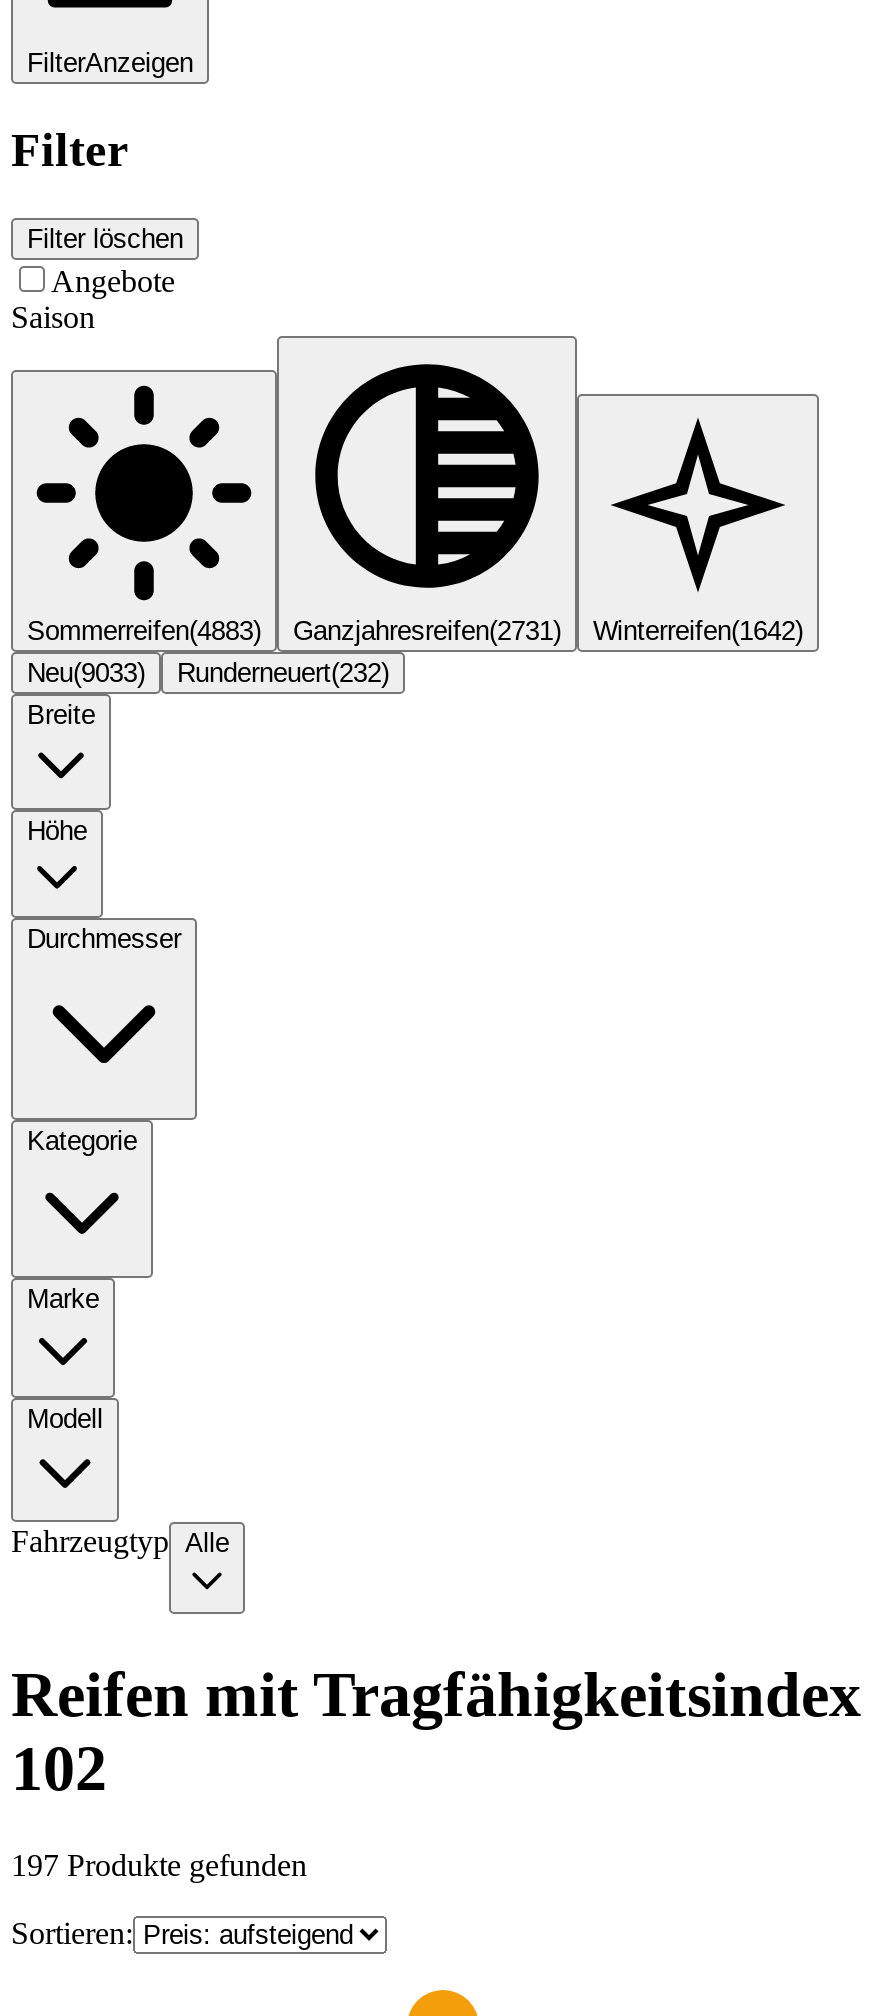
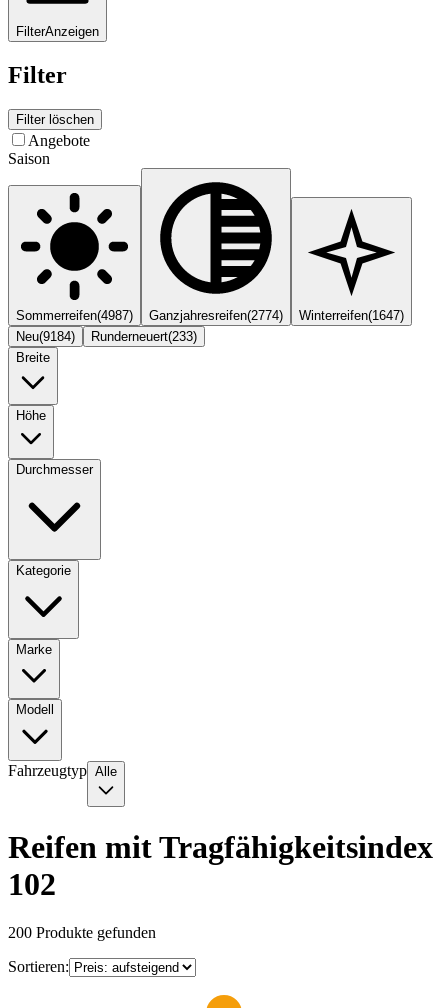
- Sommerreifen(4883)
+ Sommerreifen(4987)

- Ganzjahresreifen(2731)
+ Ganzjahresreifen(2774)

- Winterreifen(1642)
+ Winterreifen(1647)

- Neu(9033)
+ Neu(9184)

- Runderneuert(232)
+ Runderneuert(233)

- 197 Produkte gefunden
+ 200 Produkte gefunden
